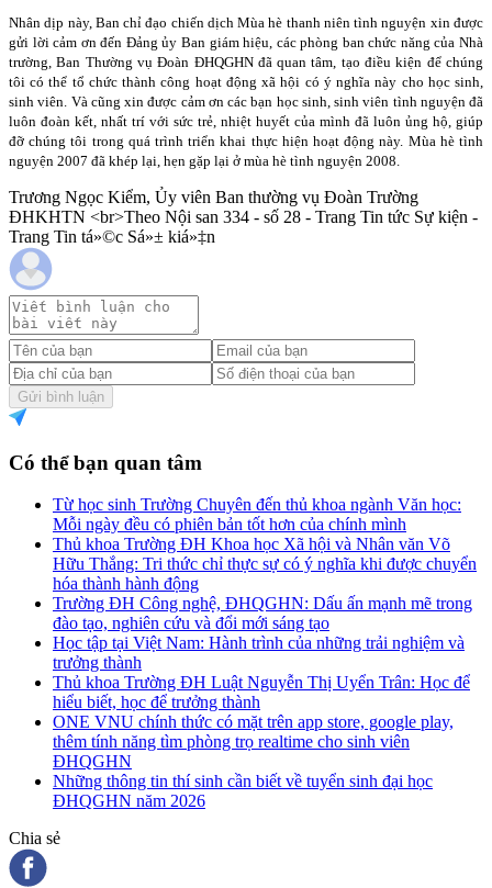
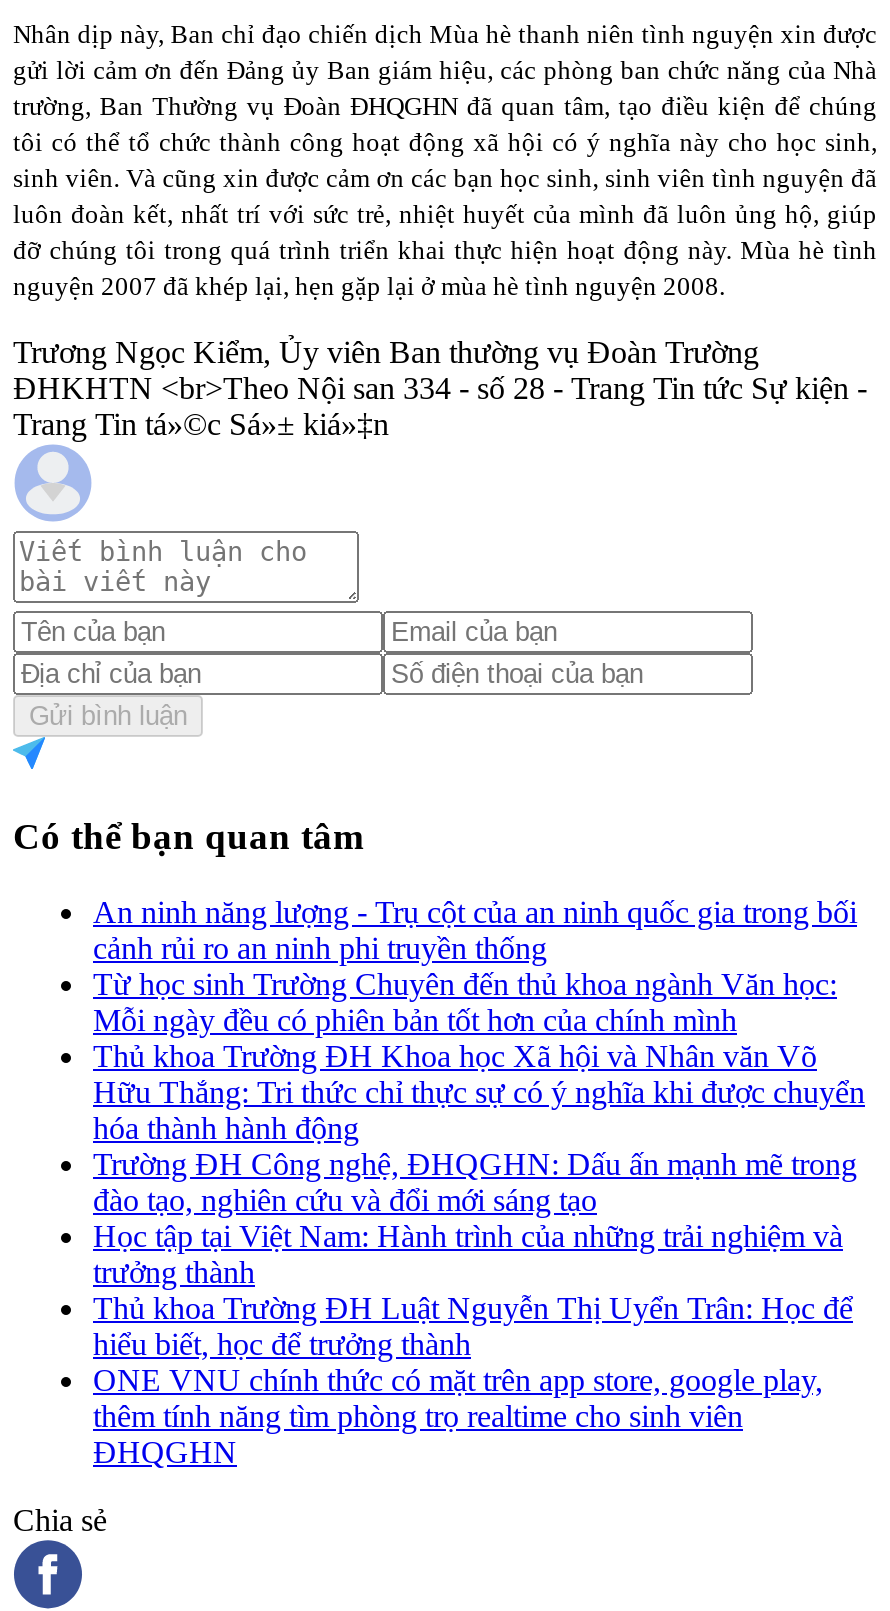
+ An ninh năng lượng - Trụ cột của an ninh quốc gia trong bối
+ cảnh rủi ro an ninh phi truyền thống

moved down: Từ học sinh Trường Chuyên đến thủ khoa ngành Văn học: | Mỗi ngày đều có phiên bản tốt hơn của chính mình | Thủ khoa Trường ĐH Khoa học Xã hội và Nhân văn Võ | ... | thêm tính năng tìm phòng trọ realtime cho sinh viên | ĐHQGHN

- Những thông tin thí sinh cần biết về tuyển sinh đại học
- ĐHQGHN năm 2026
